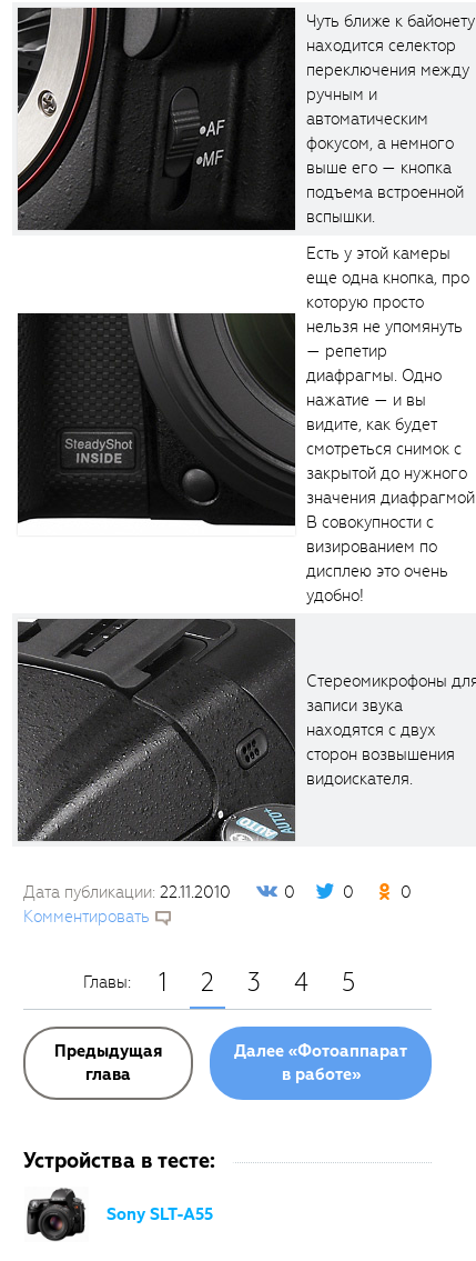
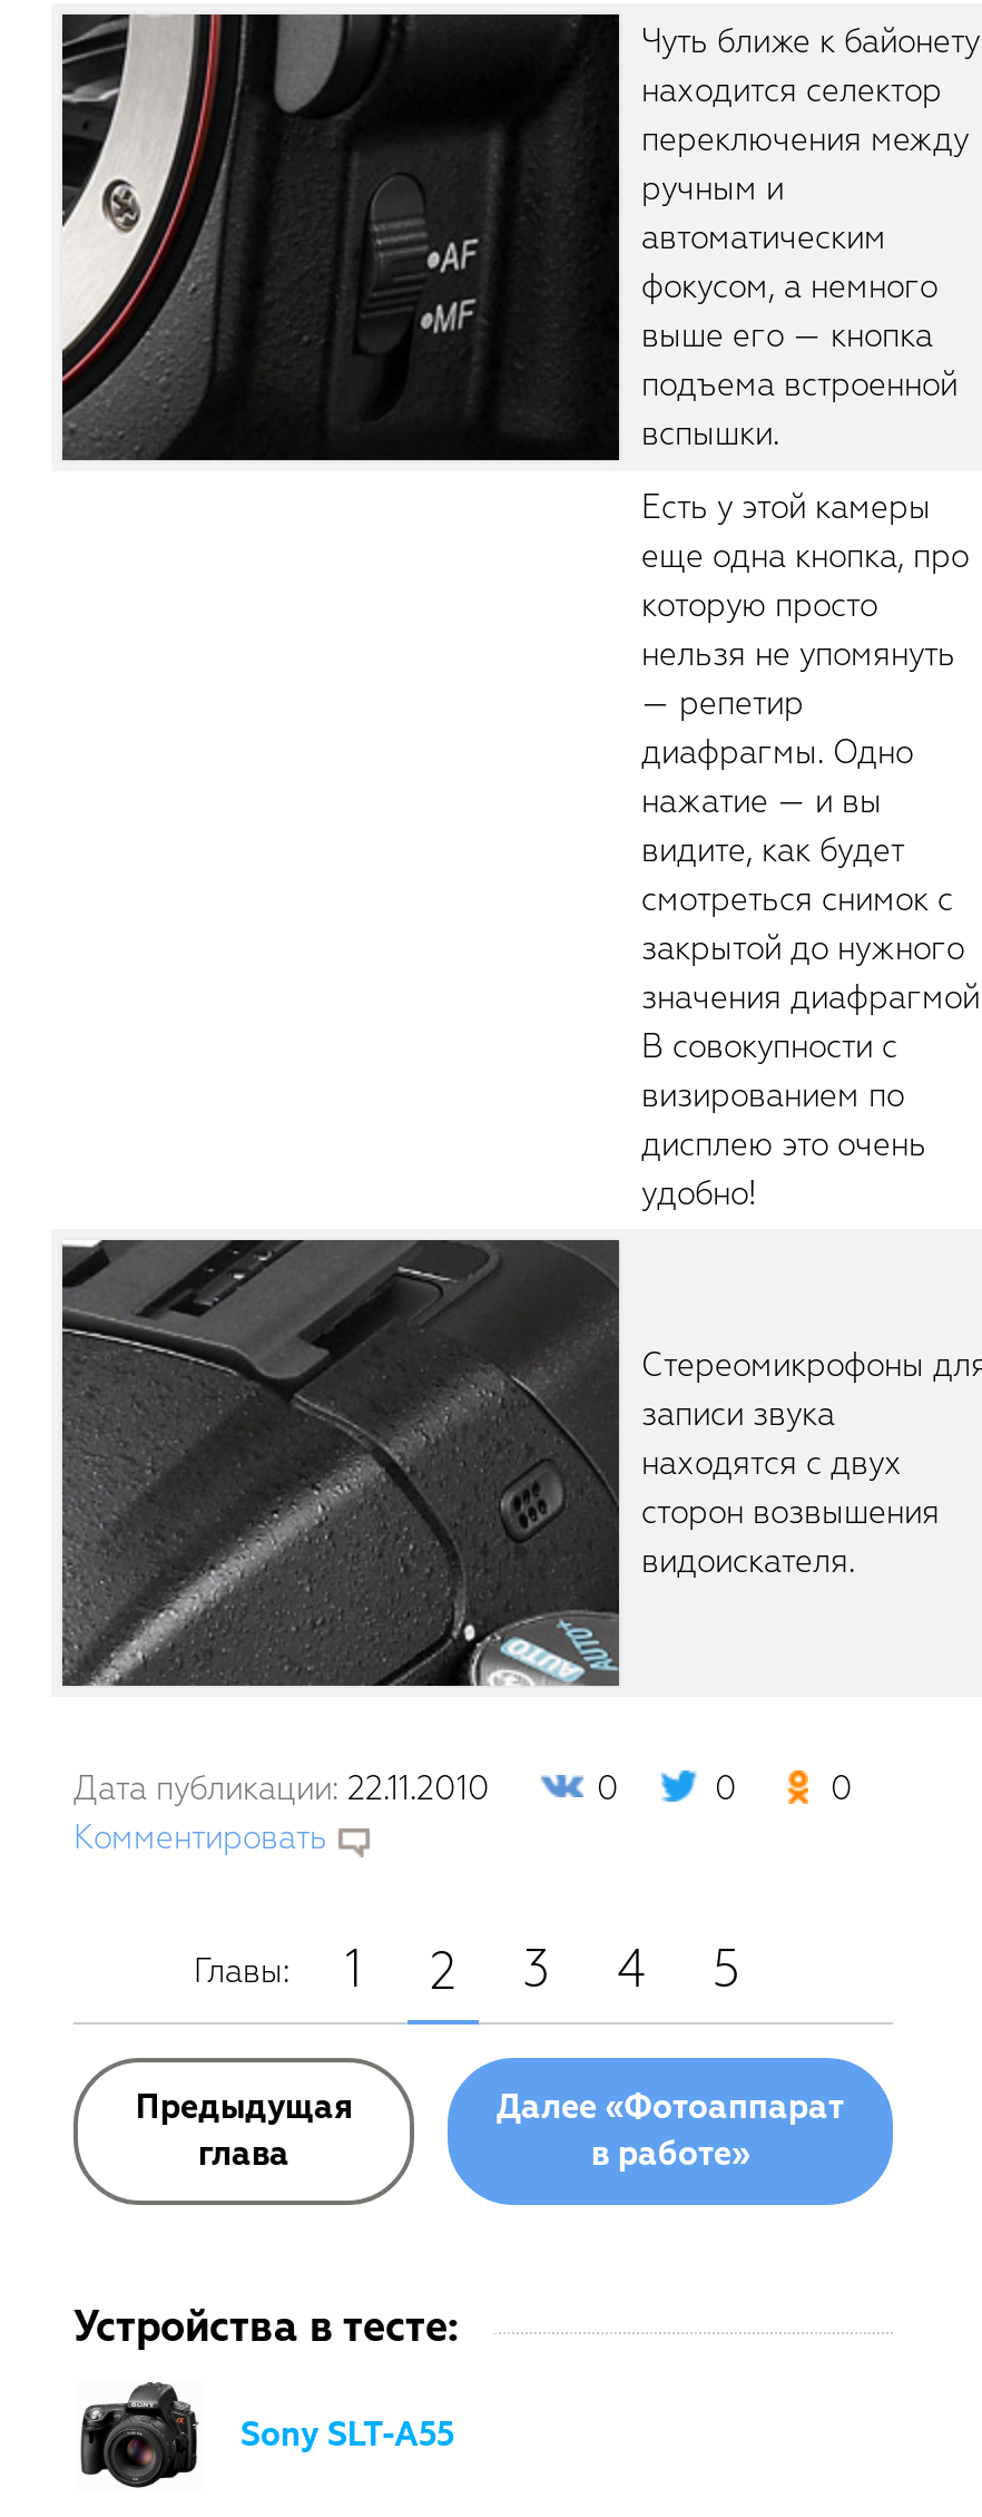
- [image]
